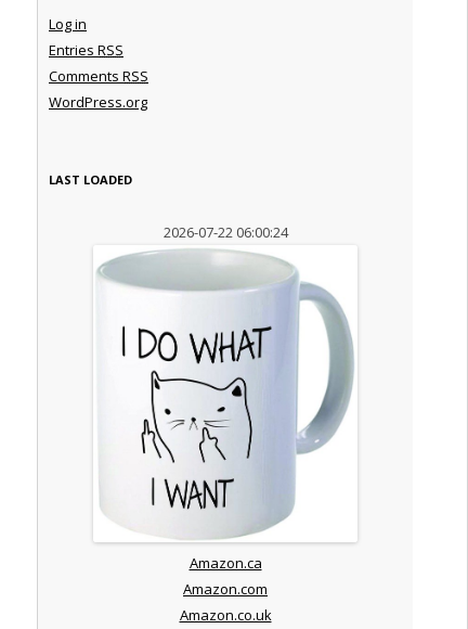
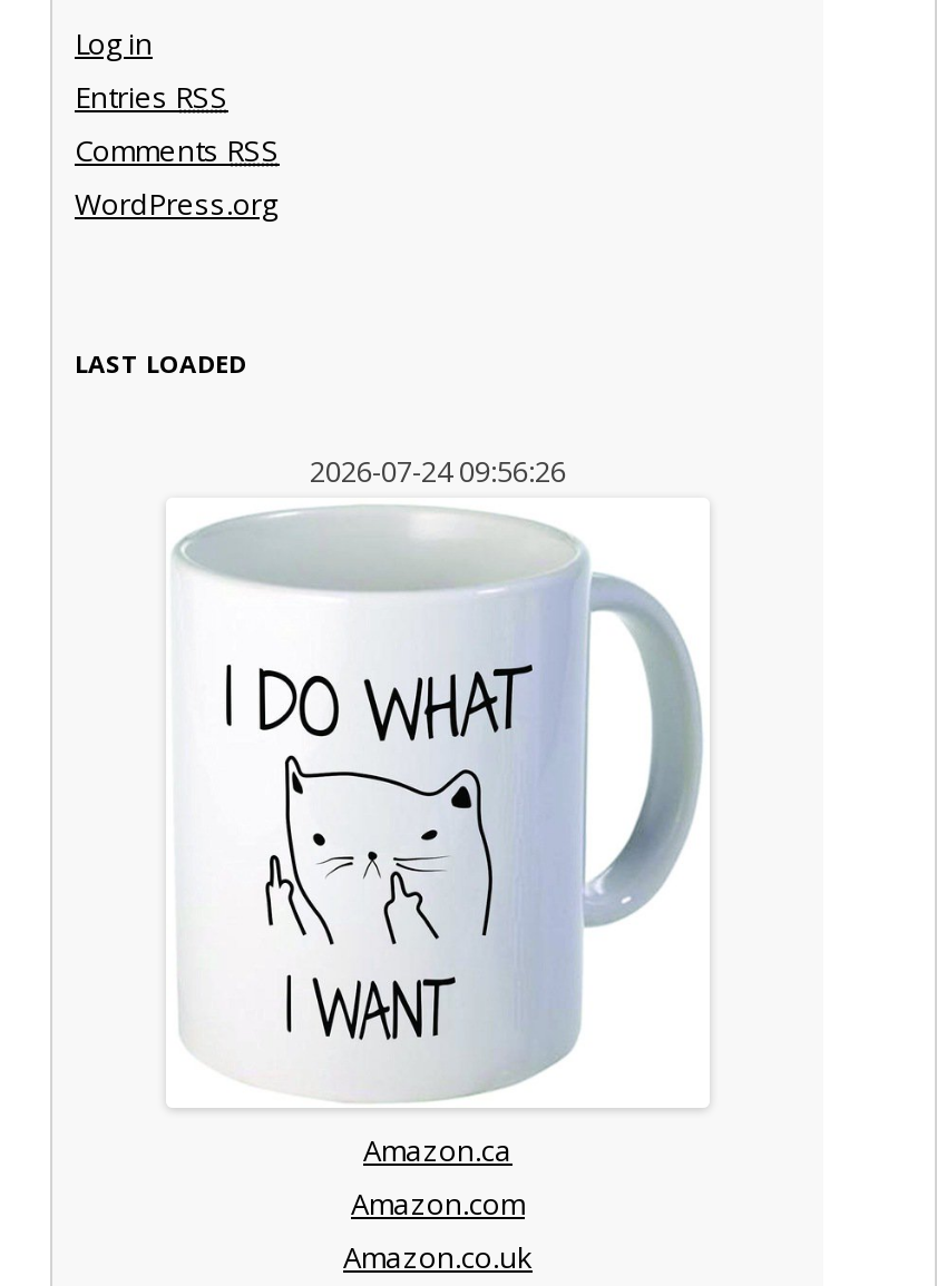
- 2026-07-22 06:00:24
+ 2026-07-24 09:56:26
